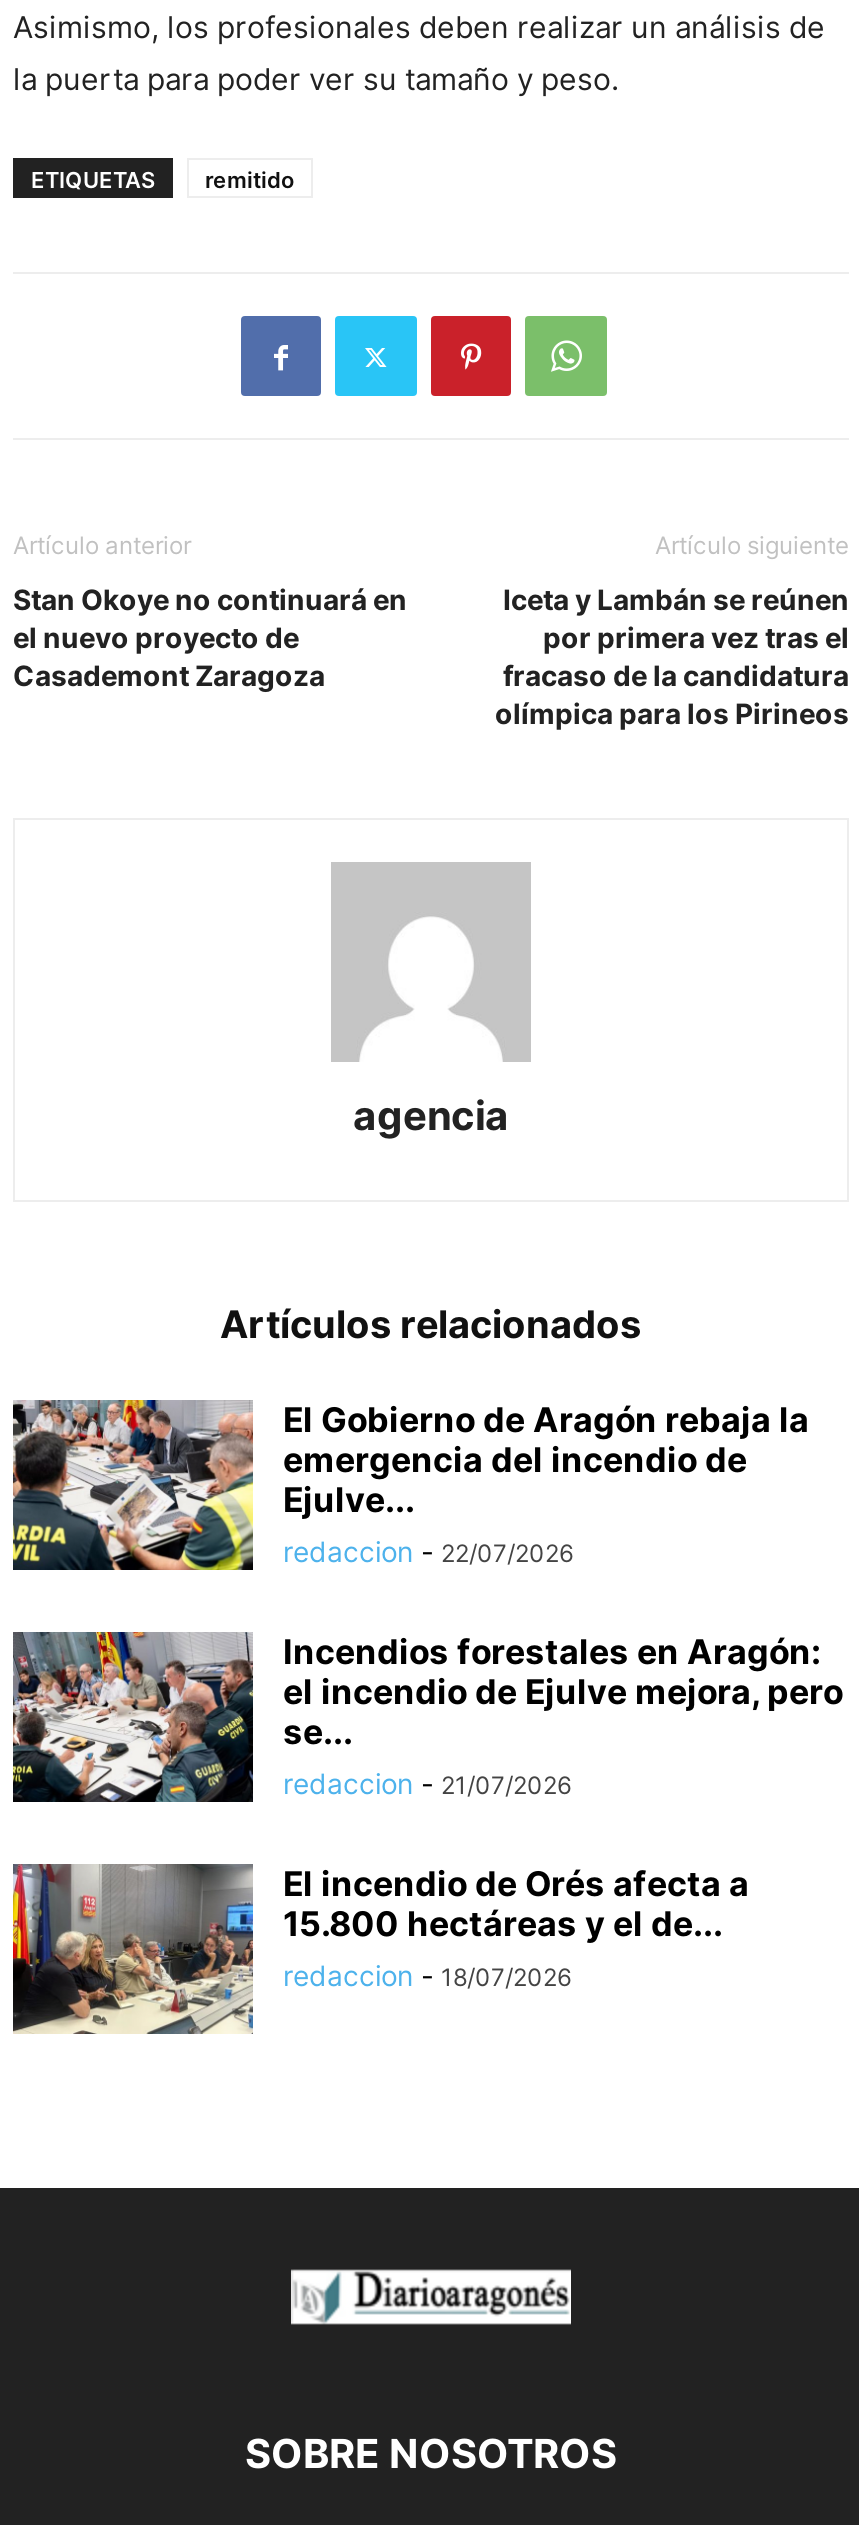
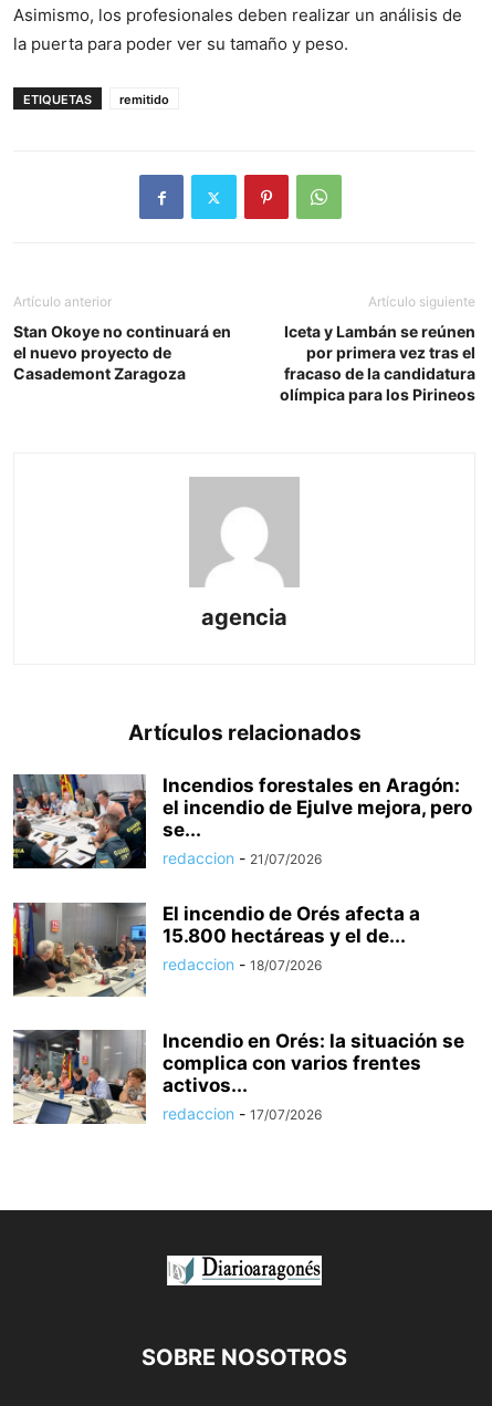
- [image]
- El Gobierno de Aragón rebaja la
- emergencia del incendio de
- Ejulve...
- redaccion - 22/07/2026

moved up: [image] | Incendios forestales en Aragón: | el incendio de Ejulve mejora, pero | se... | redaccion - 21/07/2026 | El incendio de Orés afecta a | 15.800 hectáreas y el de... | redaccion - 18/07/2026

+ [image]
+ Incendio en Orés: la situación se
+ complica con varios frentes
+ activos...
+ redaccion - 17/07/2026
